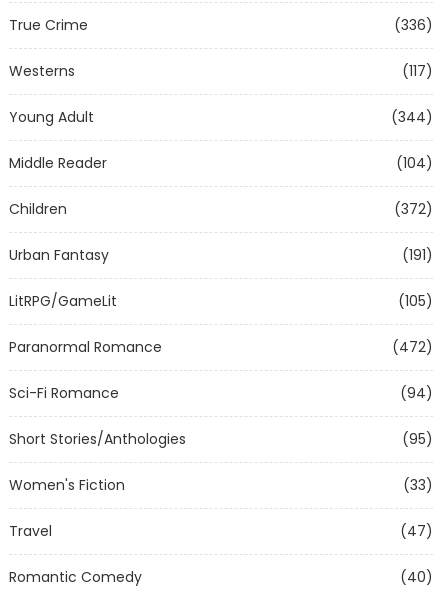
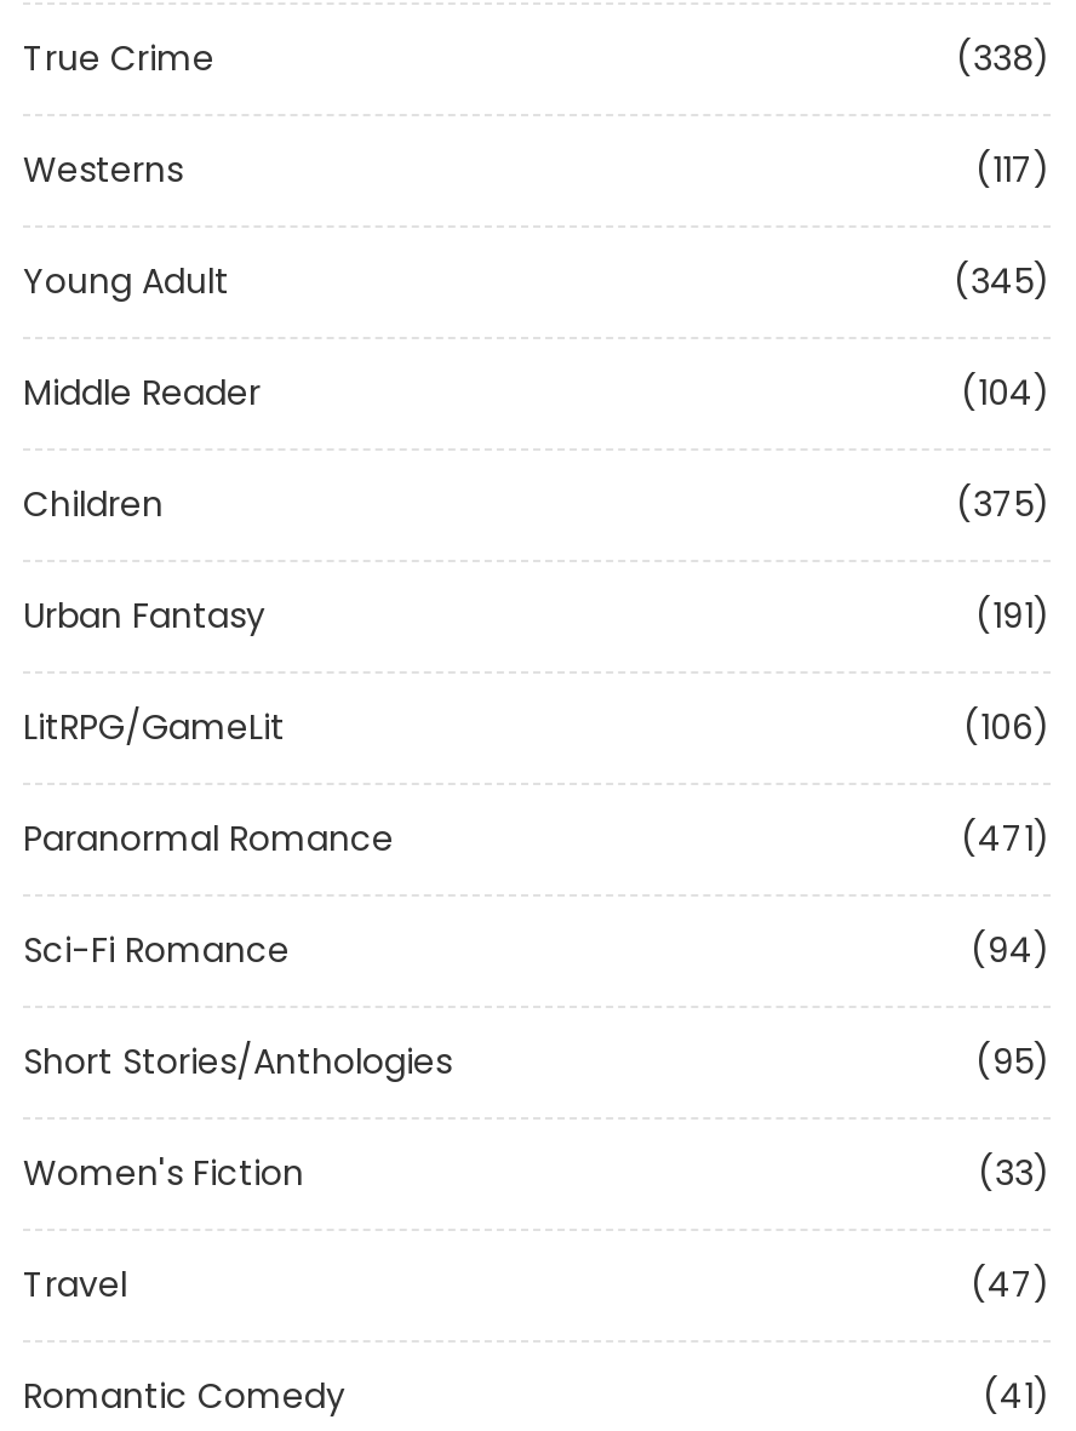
- (336)
+ (338)

- (344)
+ (345)

- (372)
+ (375)

- (105)
+ (106)

- (472)
+ (471)

- (40)
+ (41)
